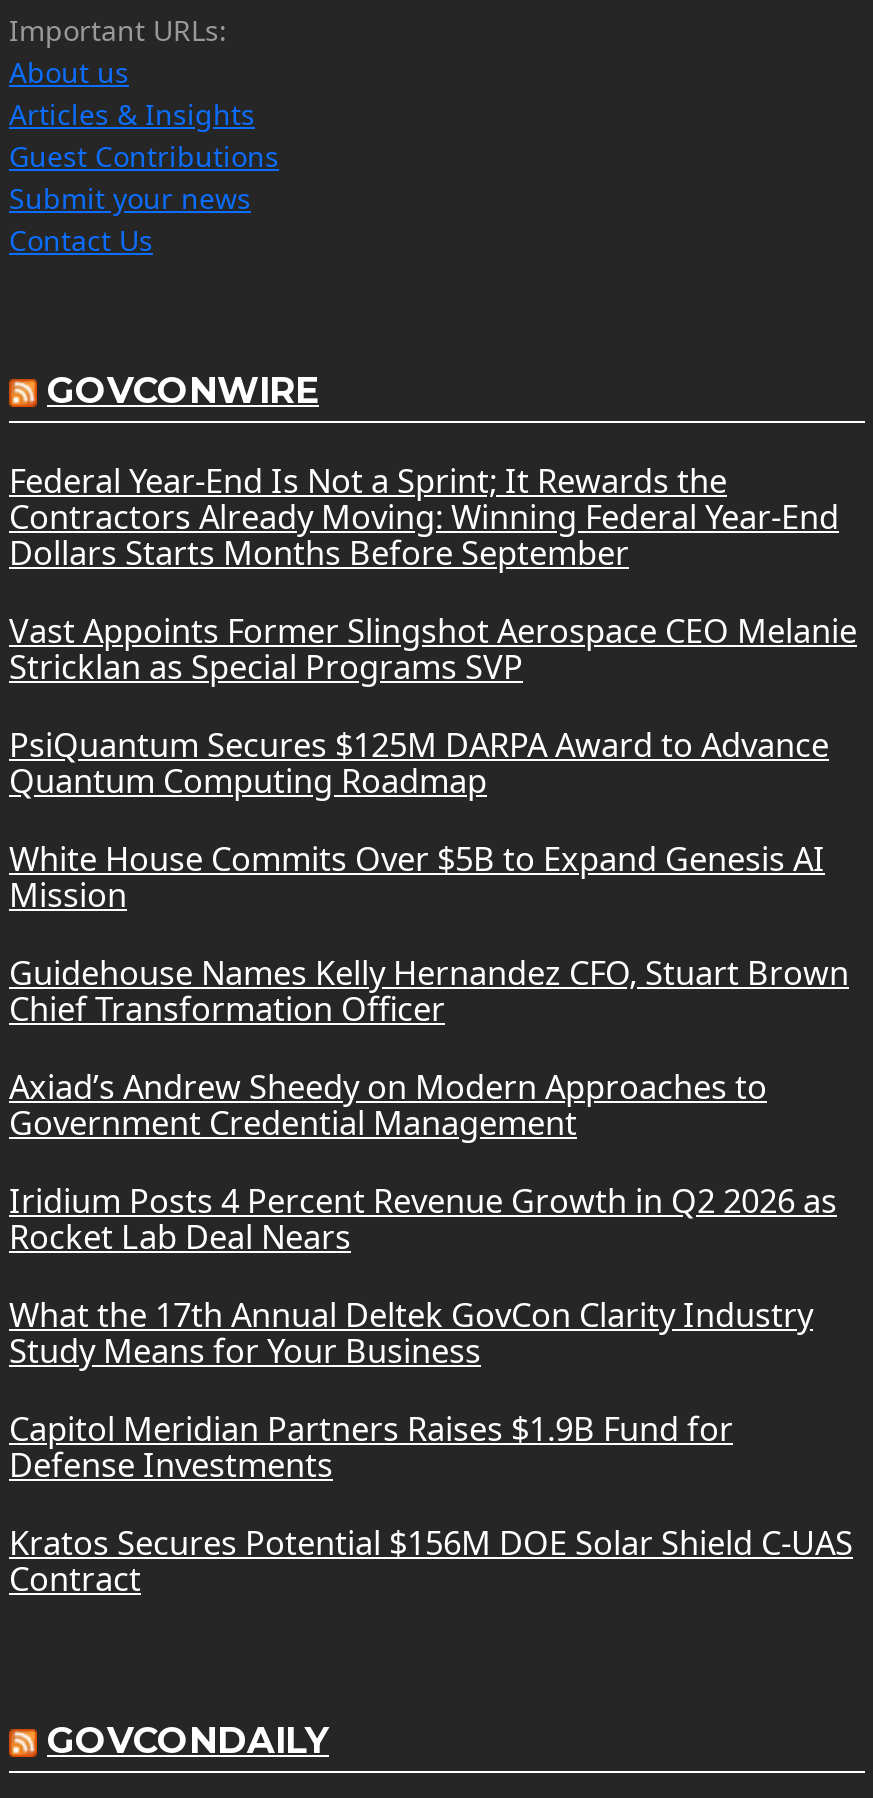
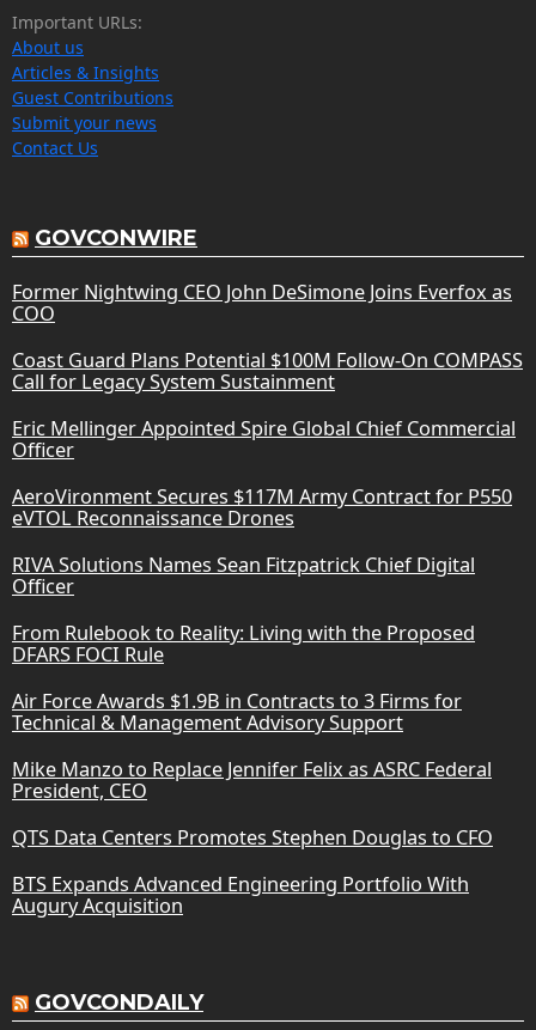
- Federal Year-End Is Not a Sprint; It Rewards the
- Contractors Already Moving: Winning Federal Year-End
- Dollars Starts Months Before September
+ Former Nightwing CEO John DeSimone Joins Everfox as
+ COO

- Vast Appoints Former Slingshot Aerospace CEO Melanie
- Stricklan as Special Programs SVP
+ Coast Guard Plans Potential $100M Follow-On COMPASS
+ Call for Legacy System Sustainment

- PsiQuantum Secures $125M DARPA Award to Advance
- Quantum Computing Roadmap
+ Eric Mellinger Appointed Spire Global Chief Commercial
+ Officer

- White House Commits Over $5B to Expand Genesis AI
- Mission
+ AeroVironment Secures $117M Army Contract for P550
+ eVTOL Reconnaissance Drones

- Guidehouse Names Kelly Hernandez CFO, Stuart Brown
- Chief Transformation Officer
+ RIVA Solutions Names Sean Fitzpatrick Chief Digital
+ Officer

- Axiad’s Andrew Sheedy on Modern Approaches to
- Government Credential Management
+ From Rulebook to Reality: Living with the Proposed
+ DFARS FOCI Rule

- Iridium Posts 4 Percent Revenue Growth in Q2 2026 as
- Rocket Lab Deal Nears
+ Air Force Awards $1.9B in Contracts to 3 Firms for
+ Technical & Management Advisory Support

- What the 17th Annual Deltek GovCon Clarity Industry
- Study Means for Your Business
+ Mike Manzo to Replace Jennifer Felix as ASRC Federal
+ President, CEO

- Capitol Meridian Partners Raises $1.9B Fund for
- Defense Investments
+ QTS Data Centers Promotes Stephen Douglas to CFO

- Kratos Secures Potential $156M DOE Solar Shield C-UAS
- Contract
+ BTS Expands Advanced Engineering Portfolio With
+ Augury Acquisition
